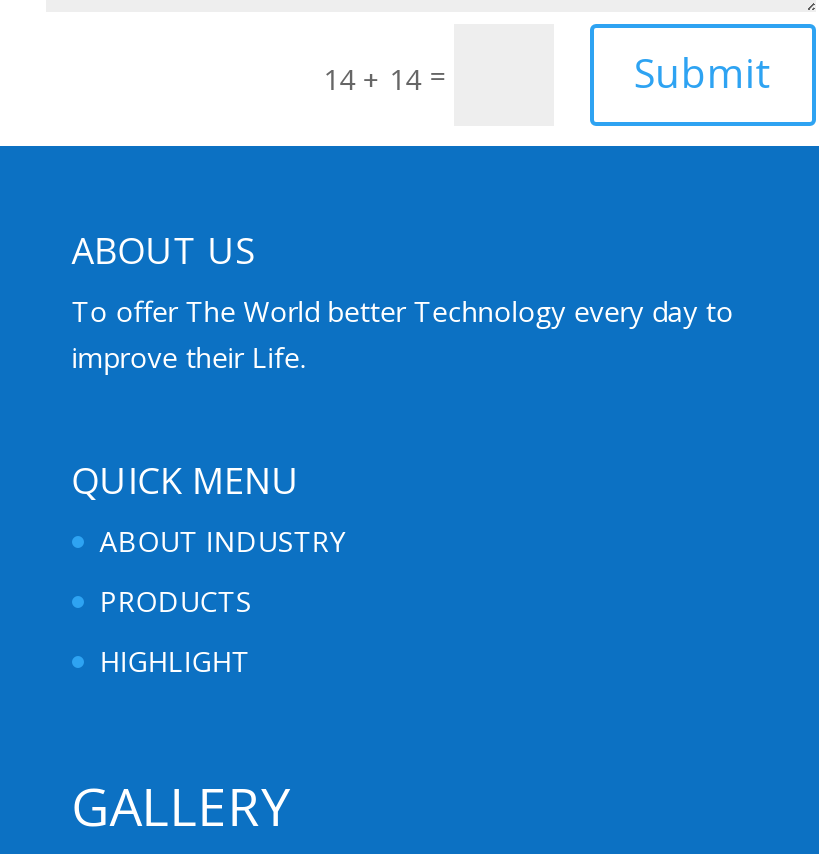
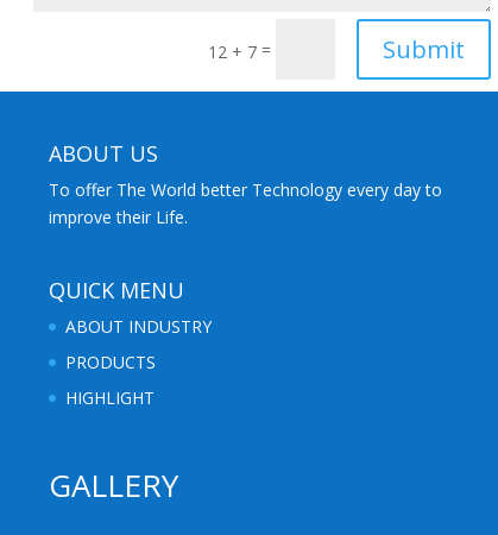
- 14 + 14 =
+ 12 + 7 =
